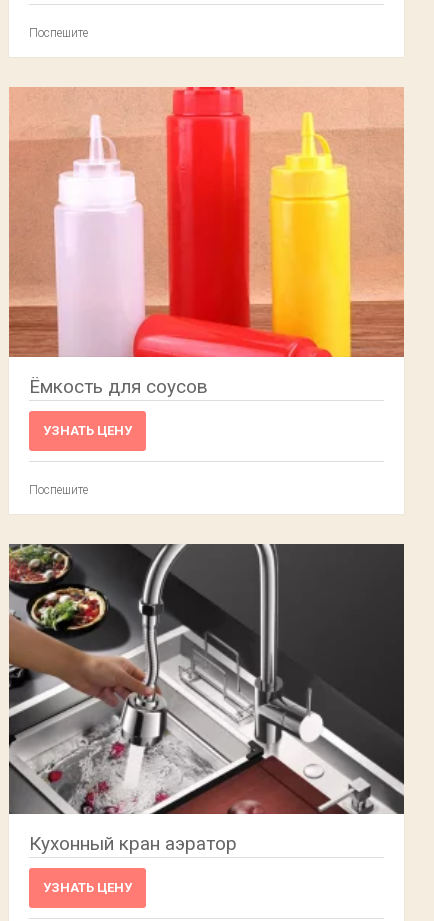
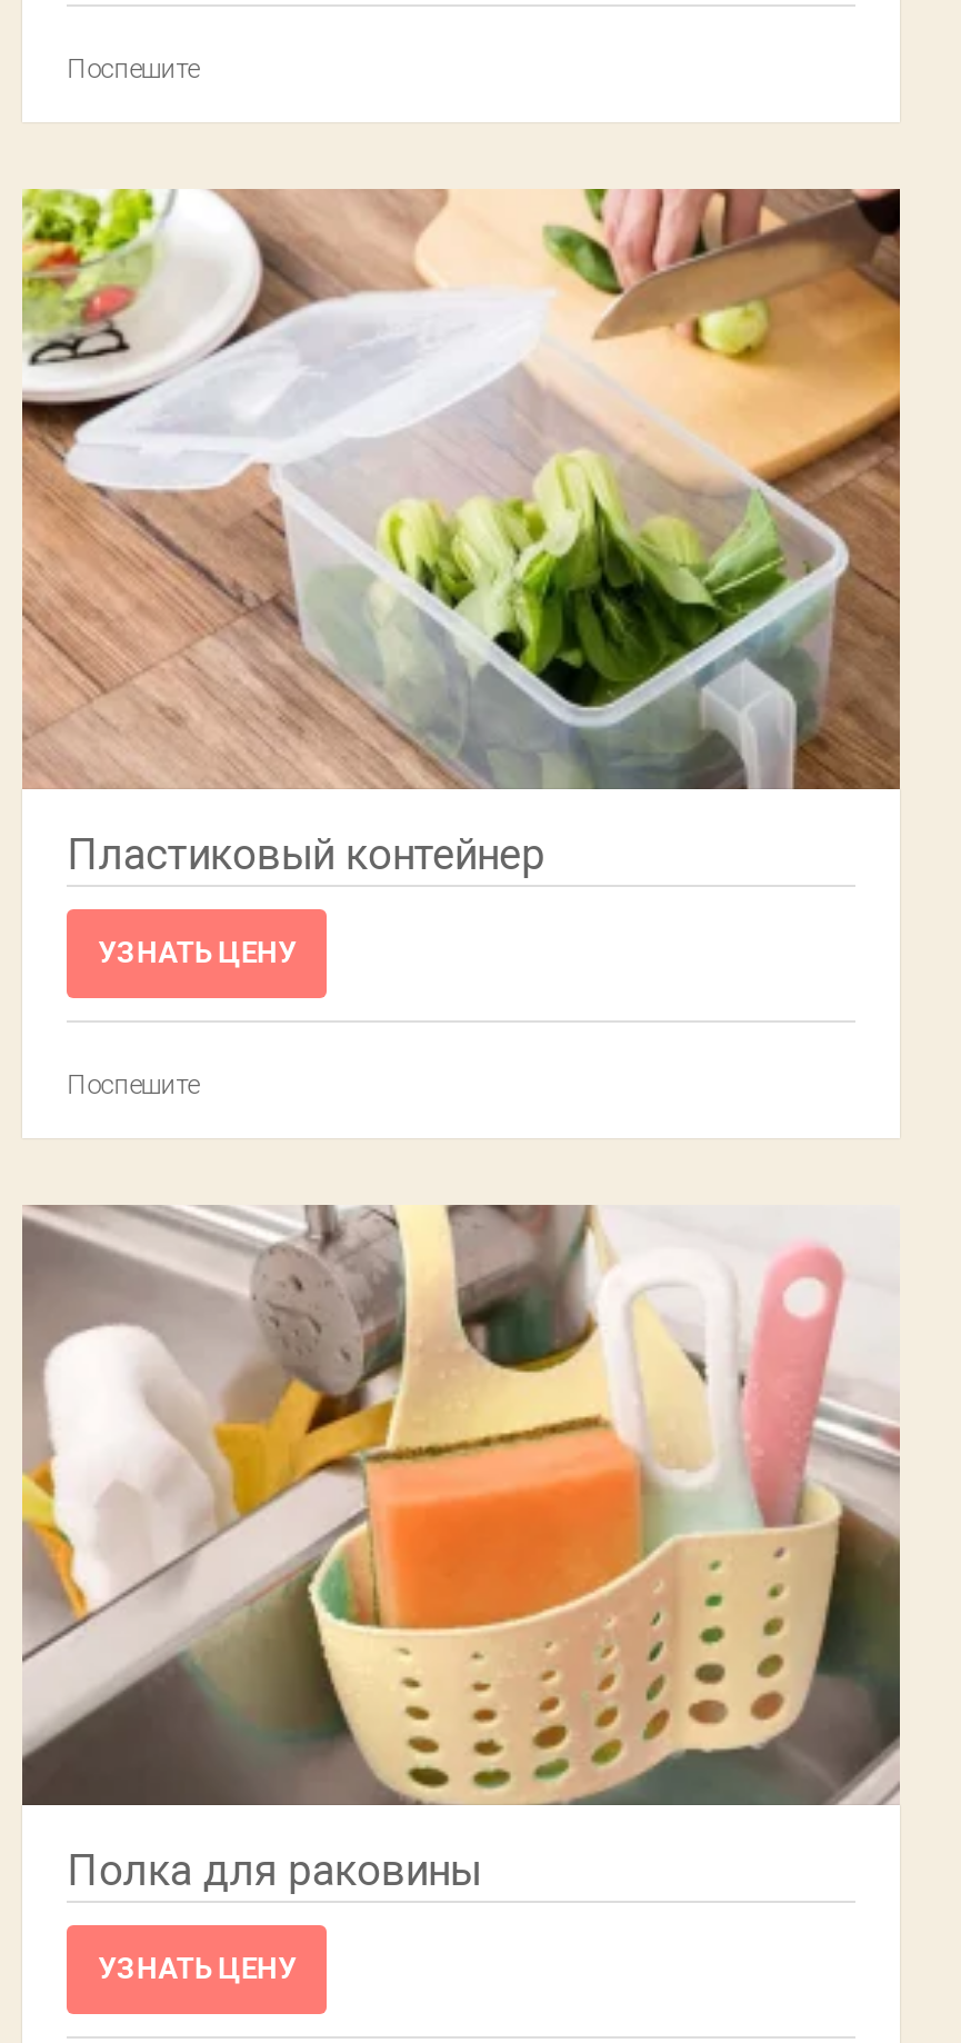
- [image]
- Ёмкость для соусов
+ [image]
+ Пластиковый контейнер

- [image]
- Кухонный кран аэратор
+ [image]
+ Полка для раковины
